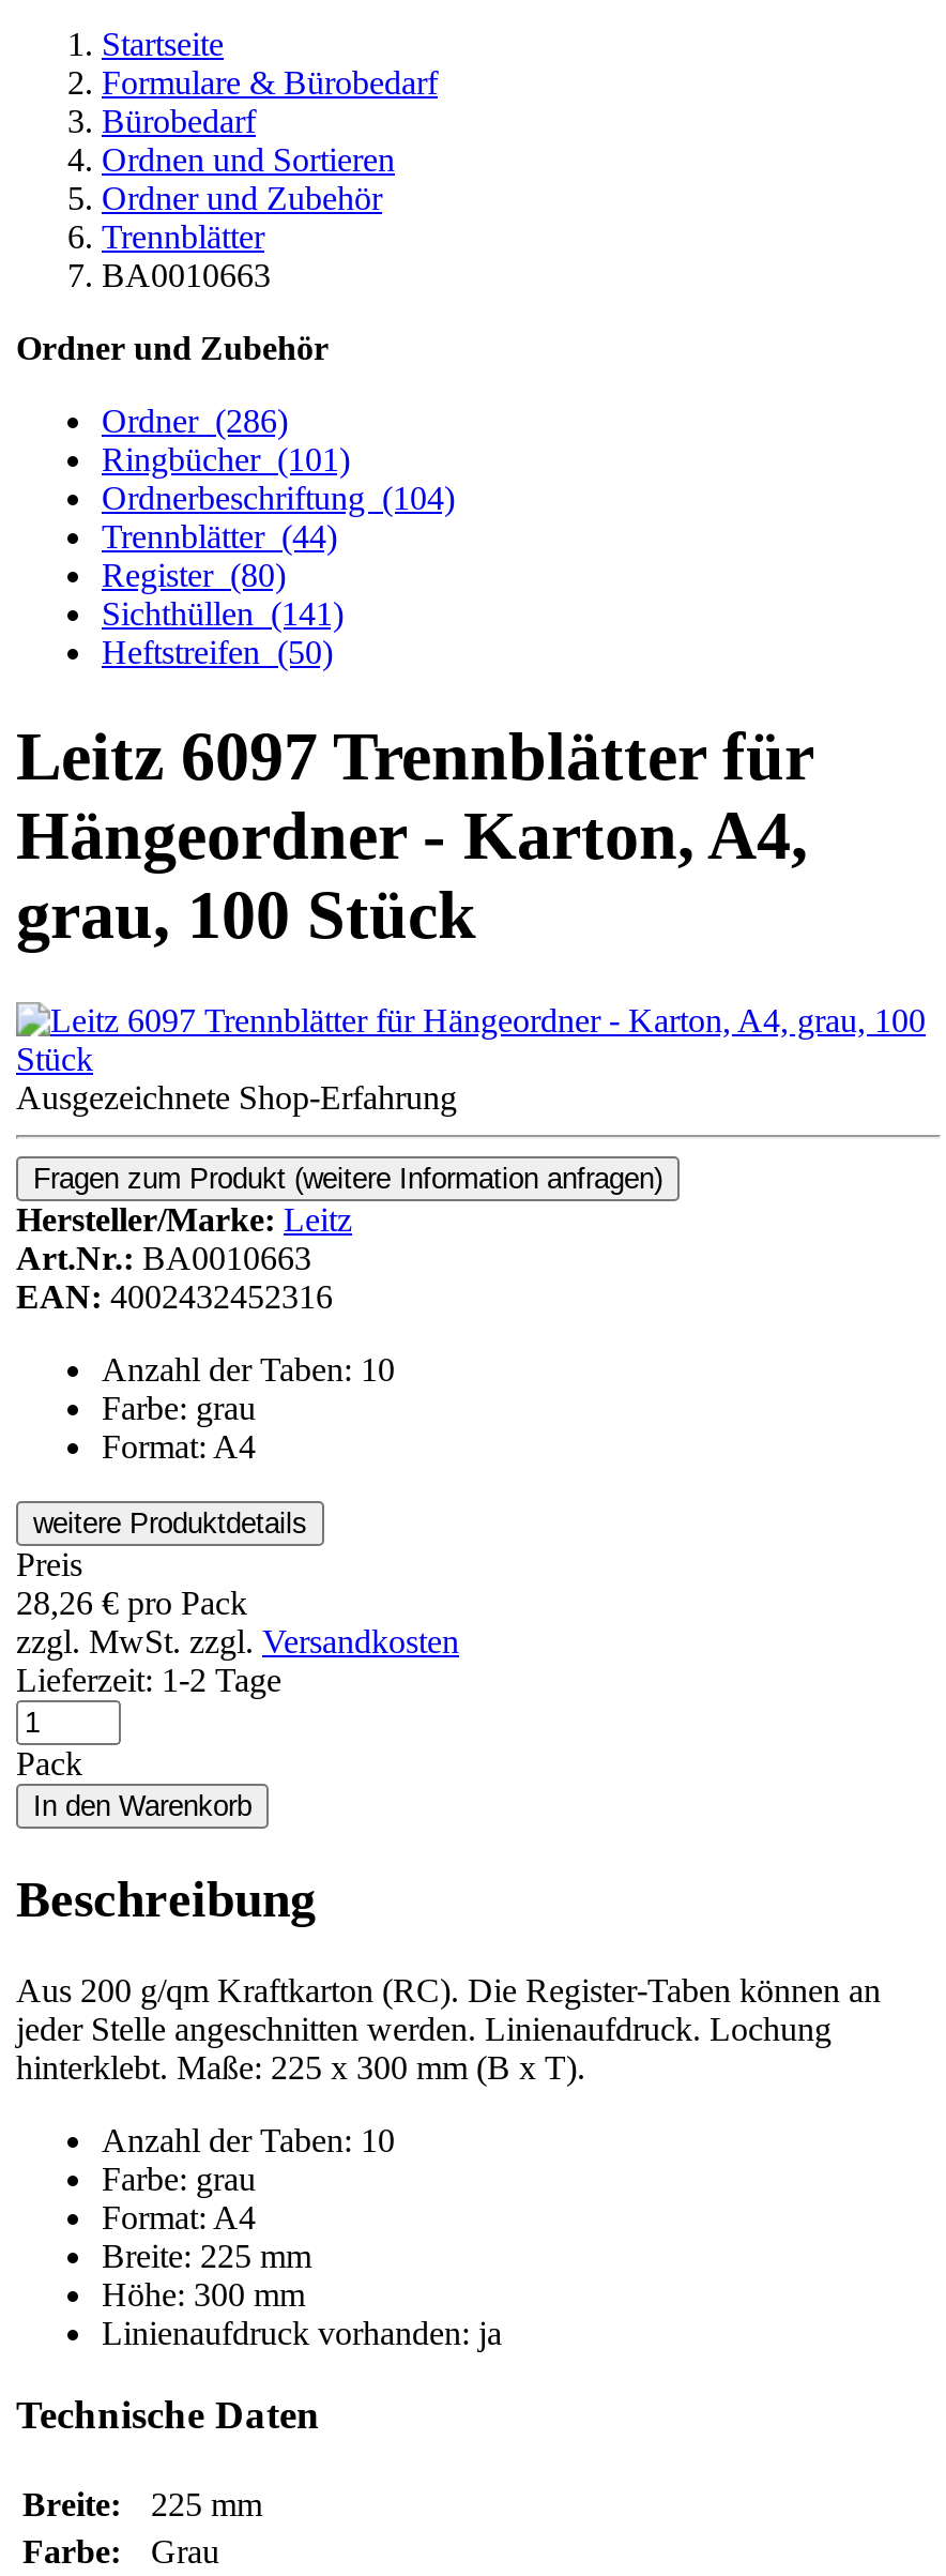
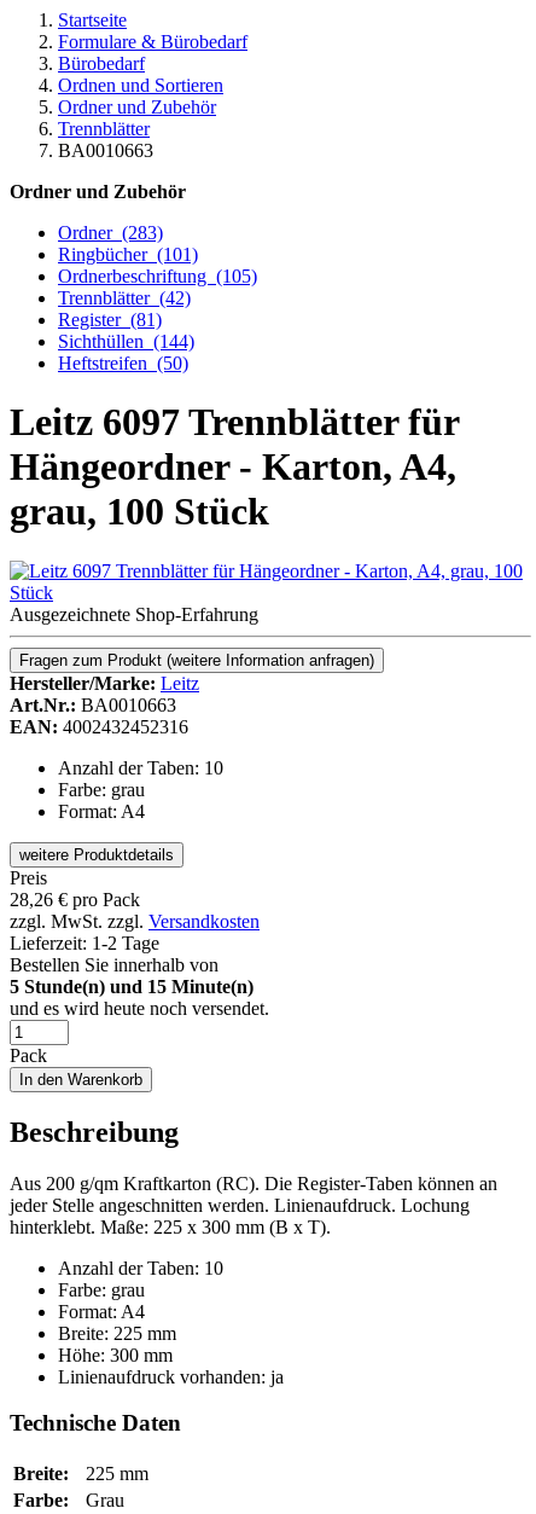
- Ordner (286)
+ Ordner (283)

- Ordnerbeschriftung (104)
+ Ordnerbeschriftung (105)

- Trennblätter (44)
+ Trennblätter (42)

- Register (80)
+ Register (81)

- Sichthüllen (141)
+ Sichthüllen (144)

+ Bestellen Sie innerhalb von
+ 5 Stunde(n) und 15 Minute(n)
+ und es wird heute noch versendet.
